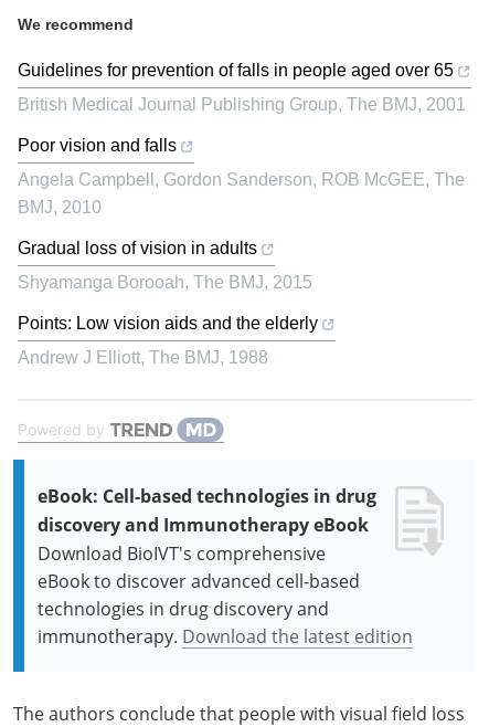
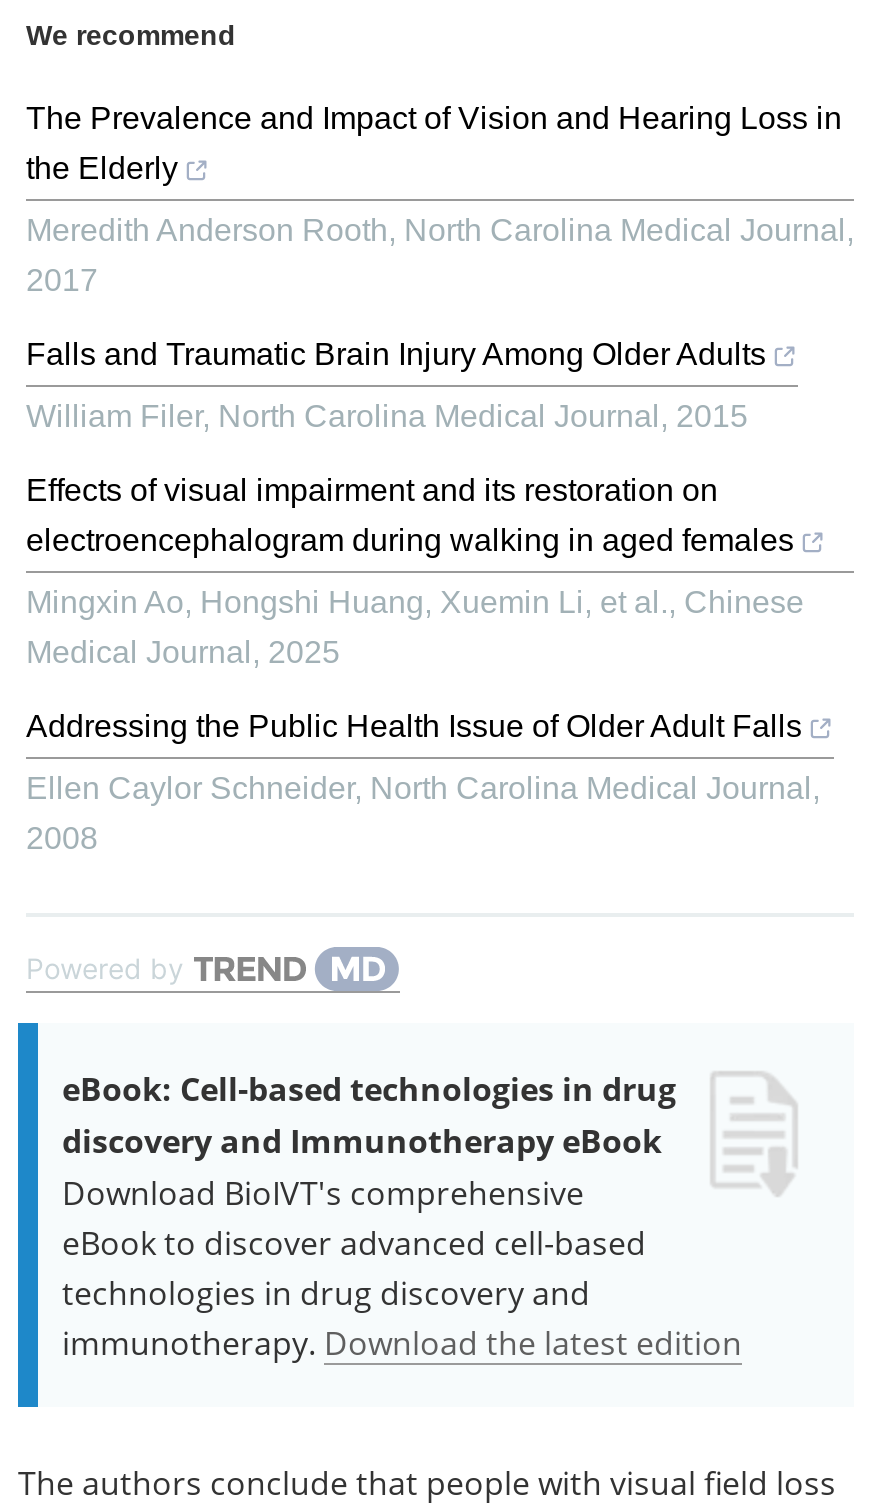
- Guidelines for prevention of falls in people aged over 65
- British Medical Journal Publishing Group, The BMJ, 2001
- Poor vision and falls
- Angela Campbell, Gordon Sanderson, ROB McGEE, The
- BMJ, 2010
- Gradual loss of vision in adults
- Shyamanga Borooah, The BMJ, 2015
- Points: Low vision aids and the elderly
- Andrew J Elliott, The BMJ, 1988
+ The Prevalence and Impact of Vision and Hearing Loss in
+ the Elderly
+ Meredith Anderson Rooth, North Carolina Medical Journal,
+ 2017
+ Falls and Traumatic Brain Injury Among Older Adults
+ William Filer, North Carolina Medical Journal, 2015
+ Effects of visual impairment and its restoration on
+ electroencephalogram during walking in aged females
+ Mingxin Ao, Hongshi Huang, Xuemin Li, et al., Chinese
+ Medical Journal, 2025
+ Addressing the Public Health Issue of Older Adult Falls
+ Ellen Caylor Schneider, North Carolina Medical Journal,
+ 2008
